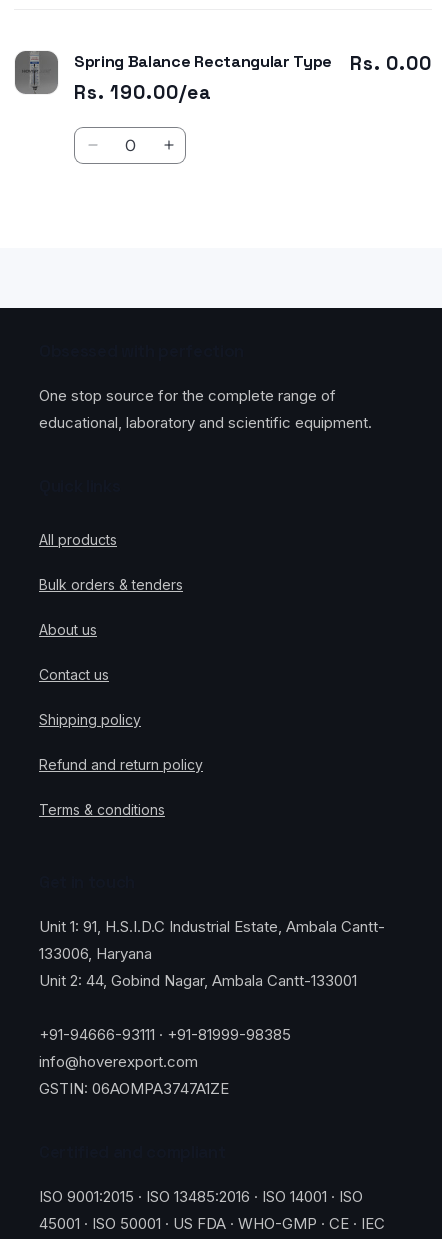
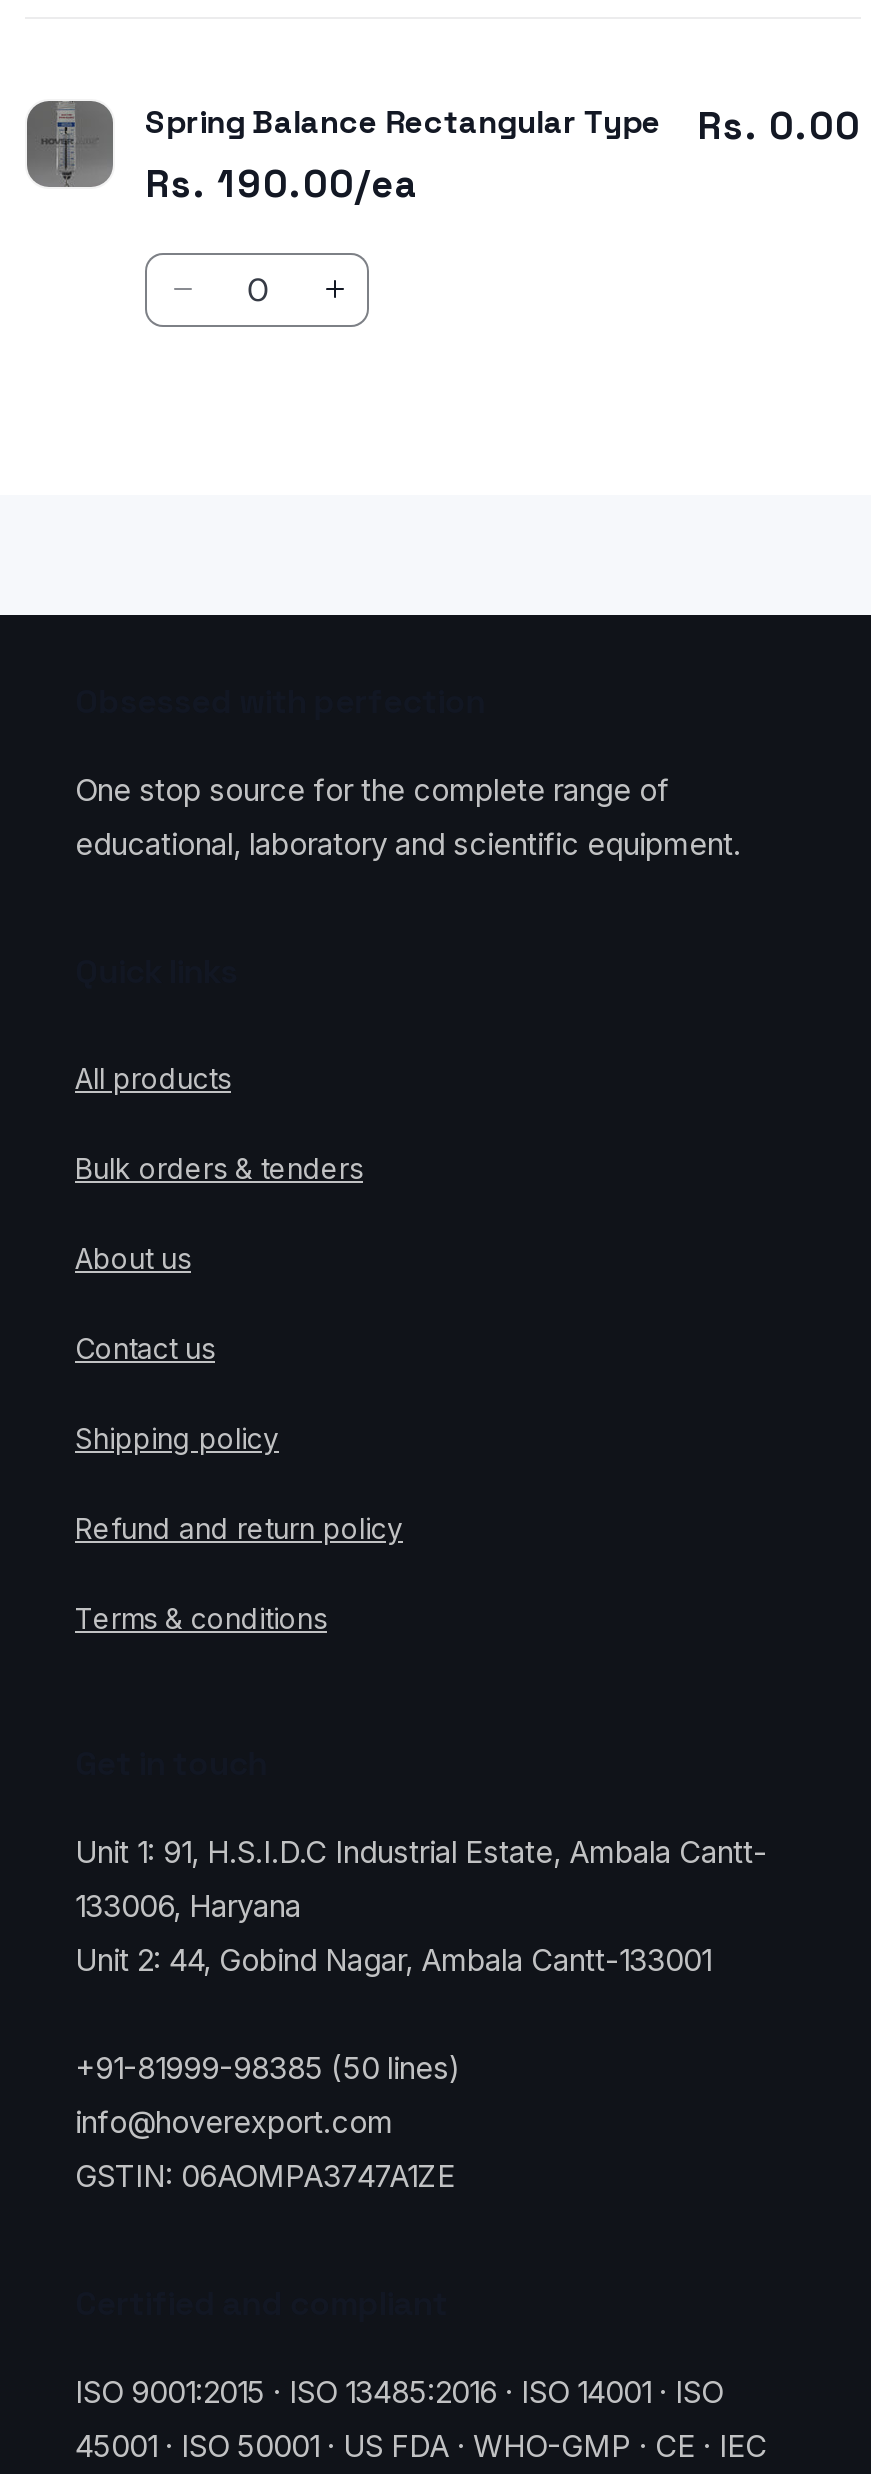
- +91-94666-93111 · +91-81999-98385
+ +91-81999-98385 (50 lines)
